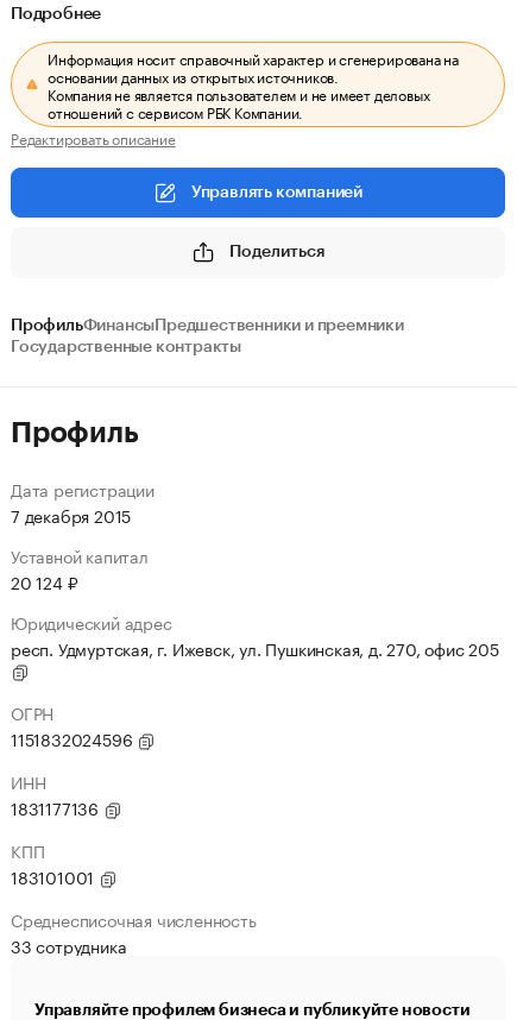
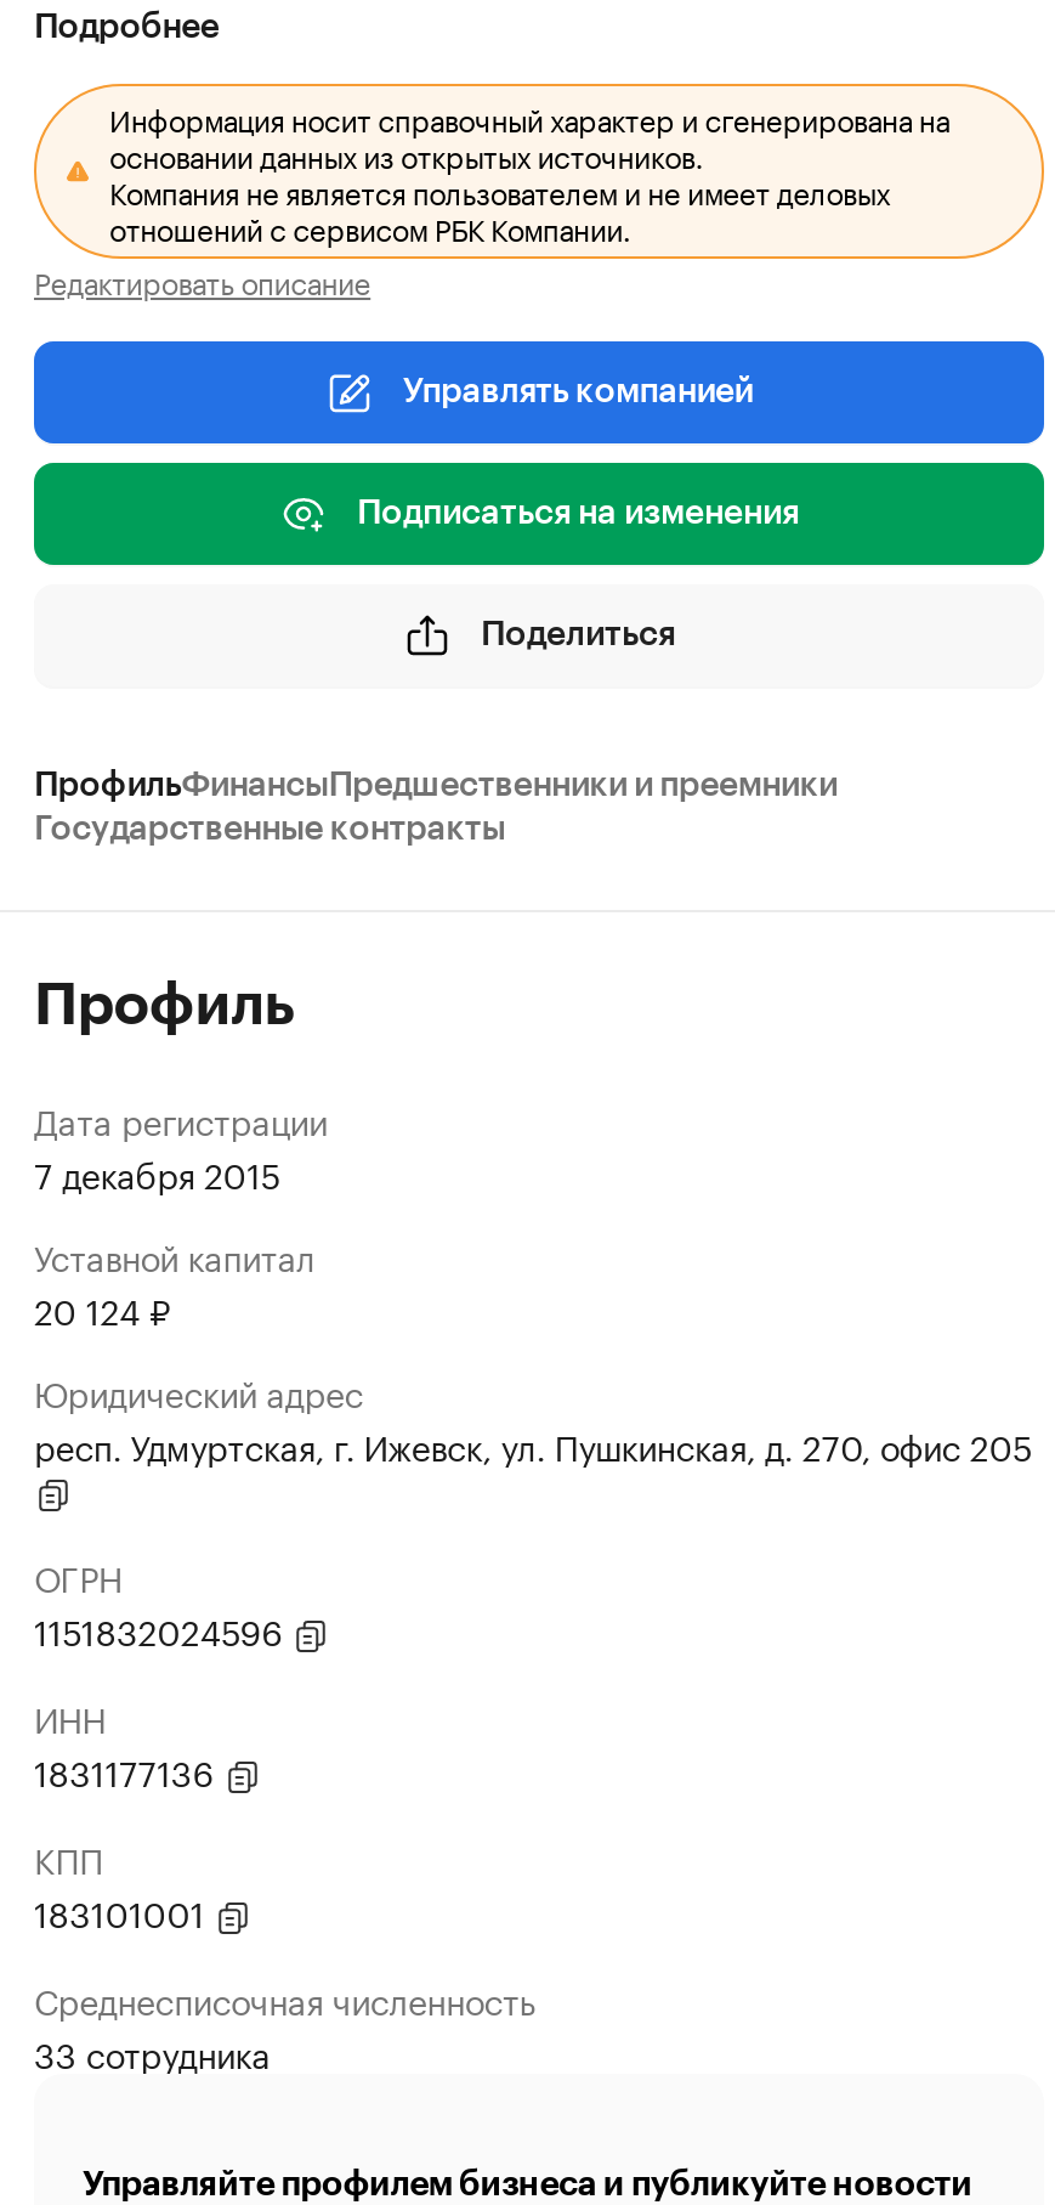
+ Подписаться на изменения
